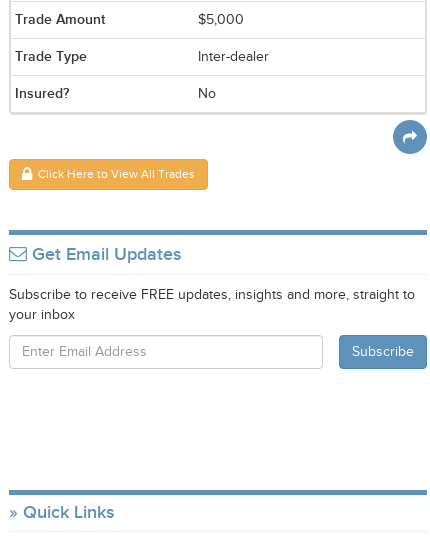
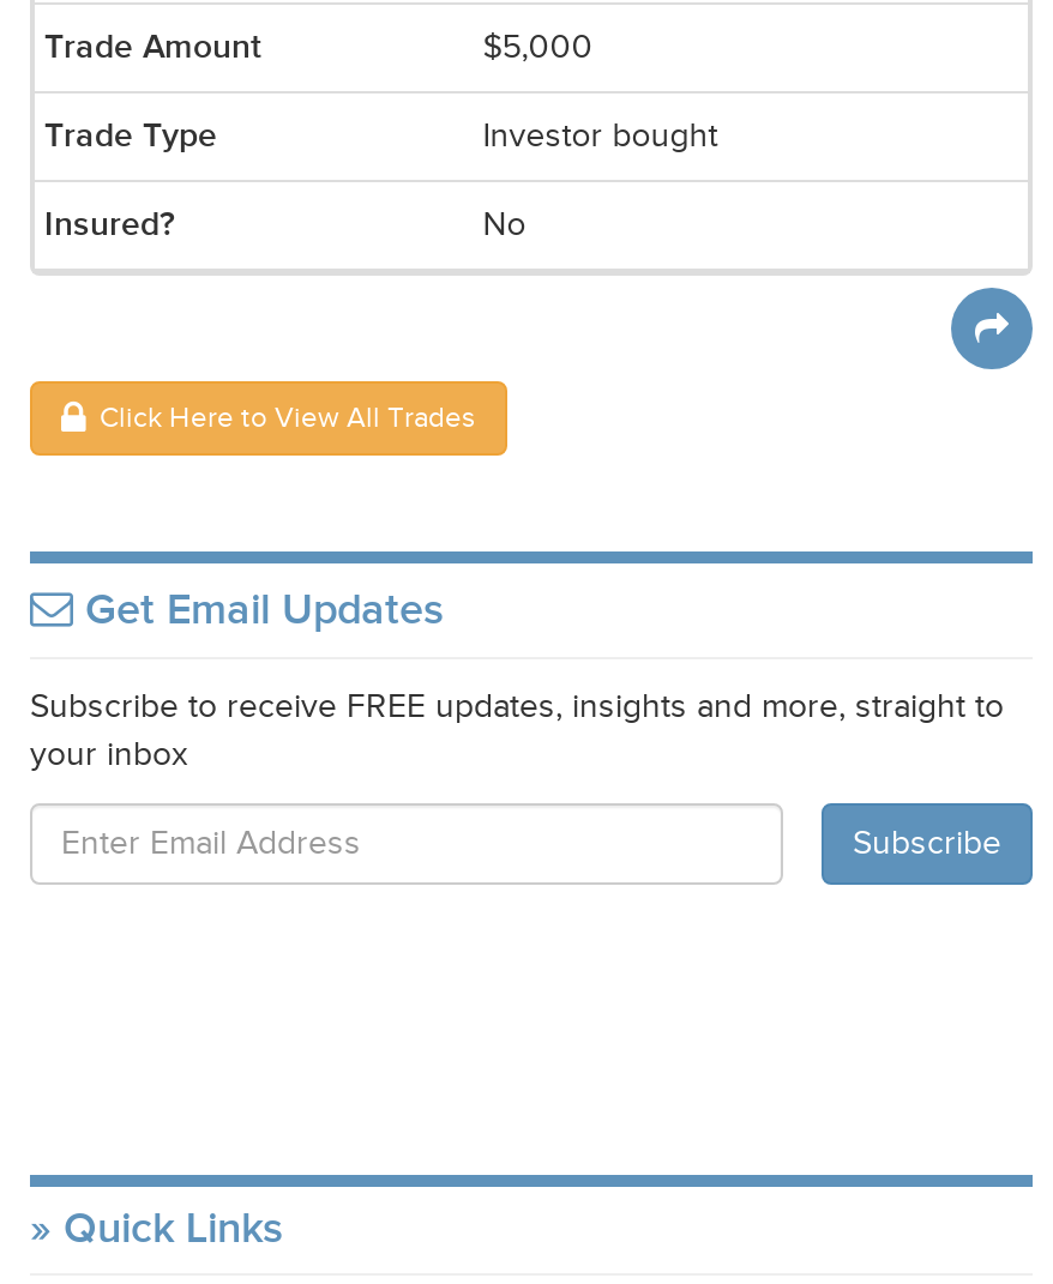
- Inter-dealer
+ Investor bought
